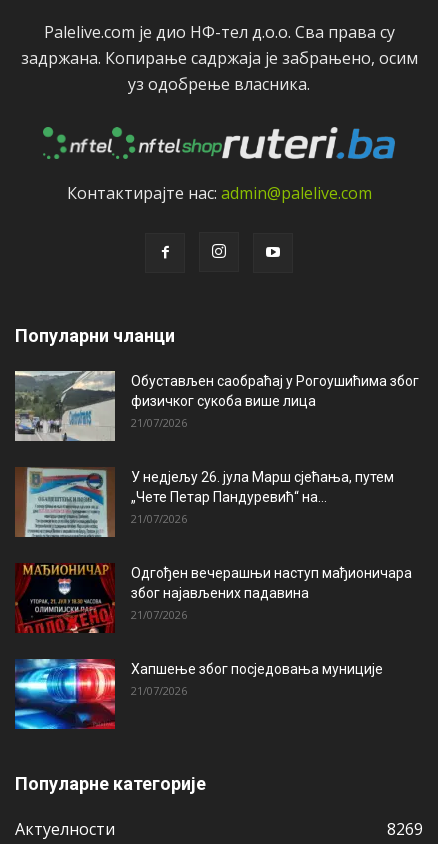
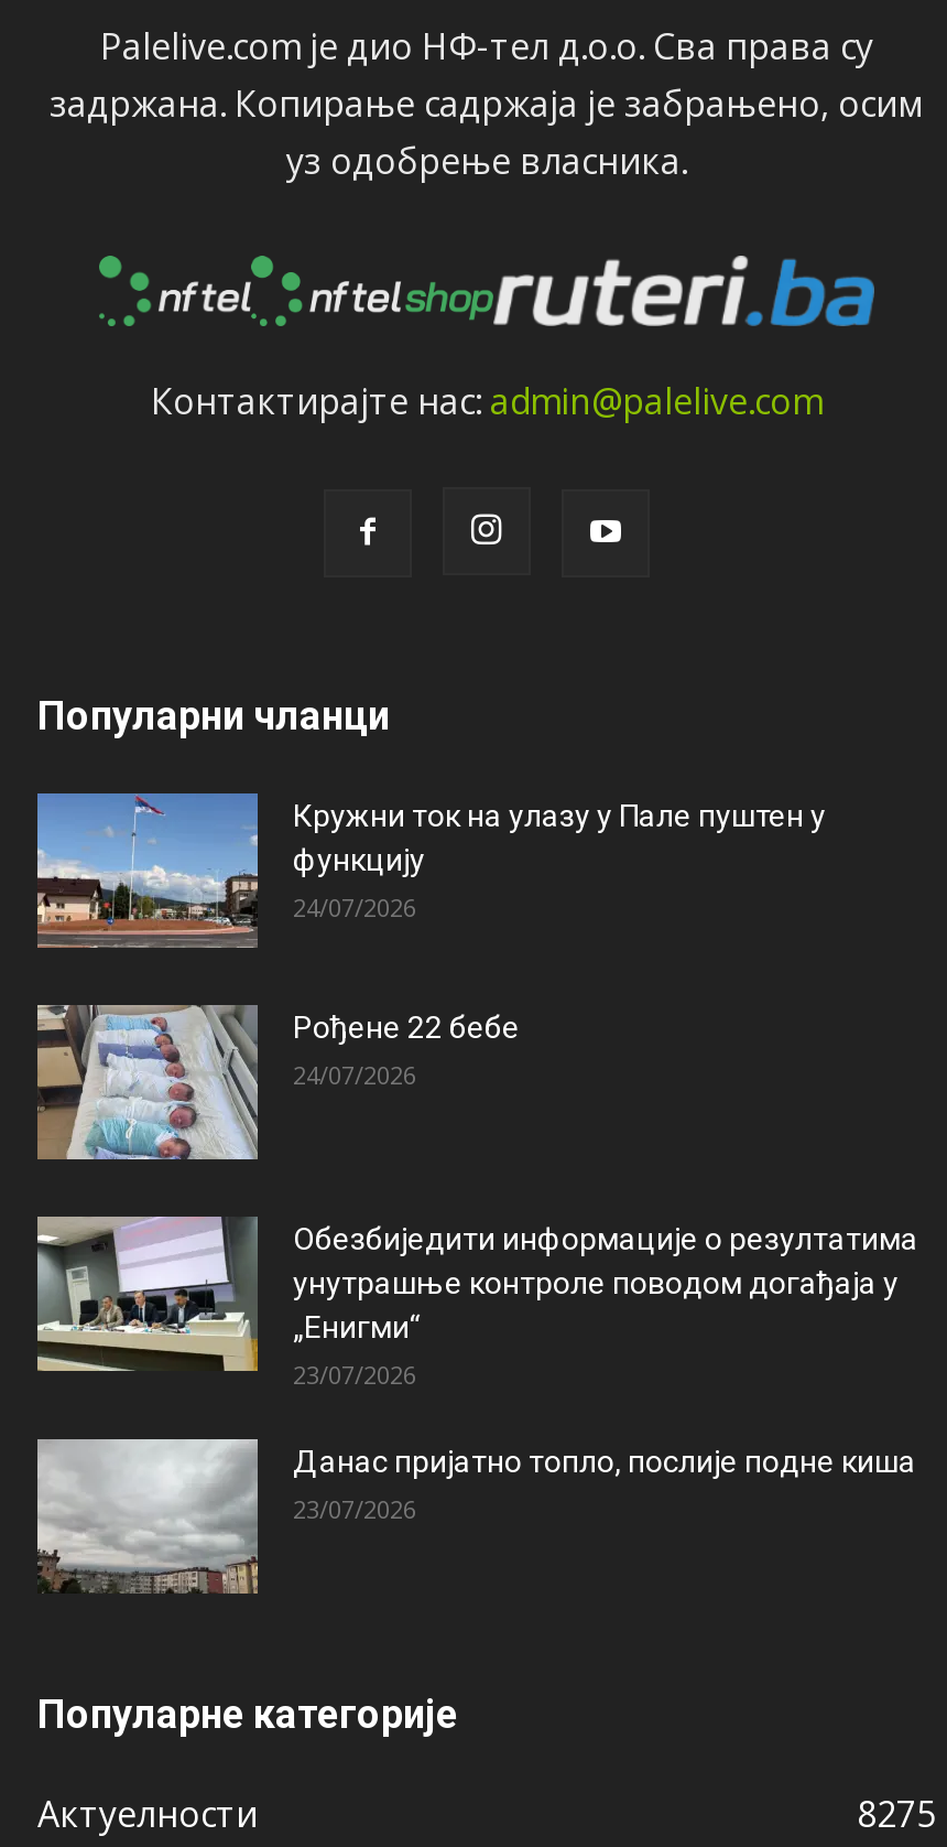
- [image]
- Обустављен саобраћај у Рогоушићима због
- физичког сукоба више лица
- 21/07/2026
+ [image]
+ Кружни ток на улазу у Пале пуштен у
+ функцију
+ 24/07/2026

- [image]
- У недјељу 26. јула Марш сјећања, путем
- „Чете Петар Пандуревић“ на...
- 21/07/2026
+ [image]
+ Рођене 22 бебе
+ 24/07/2026

- [image]
- Одгођен вечерашњи наступ мађионичара
- због најављених падавина
- 21/07/2026
+ [image]
+ Обезбиједити информације о резултатима
+ унутрашње контроле поводом догађаја у
+ „Енигми“
+ 23/07/2026

- [image]
- Хапшење због посједовања муниције
- 21/07/2026
+ [image]
+ Данас пријатно топло, послије подне киша
+ 23/07/2026

- 8269
+ 8275
